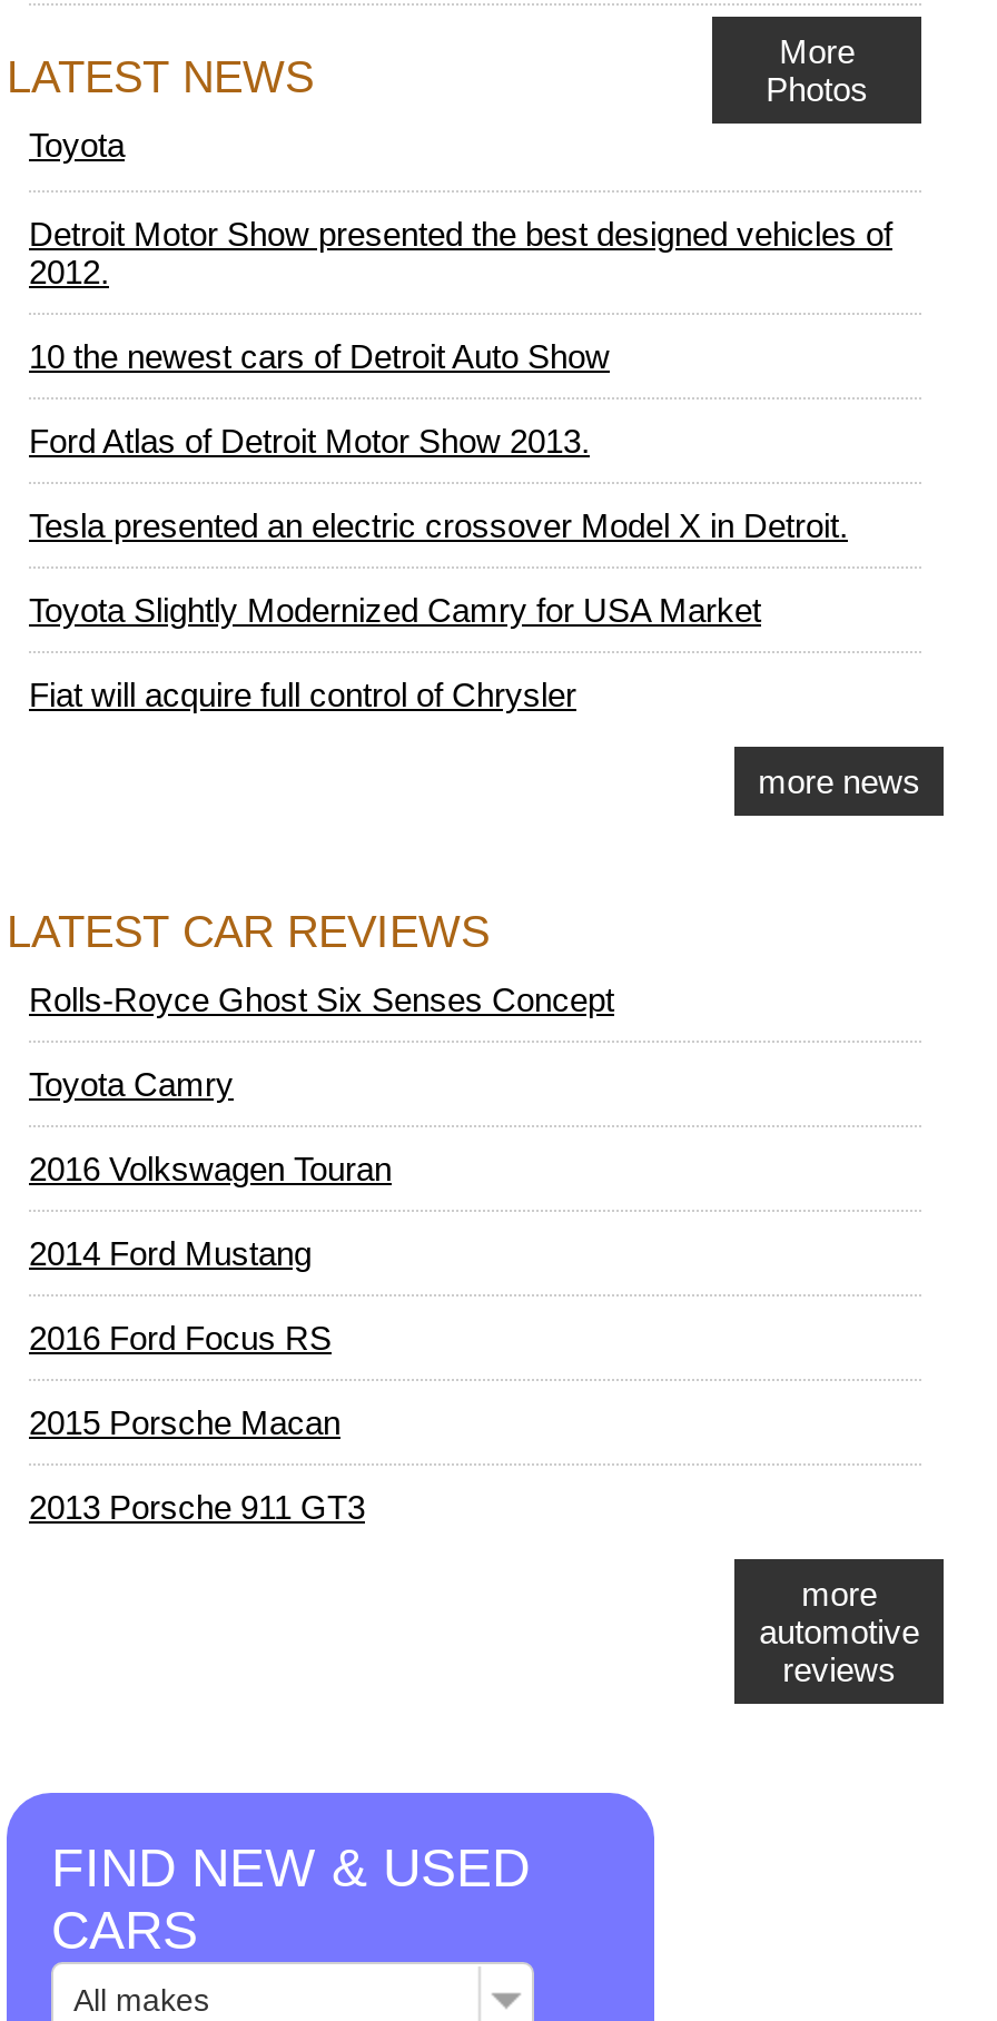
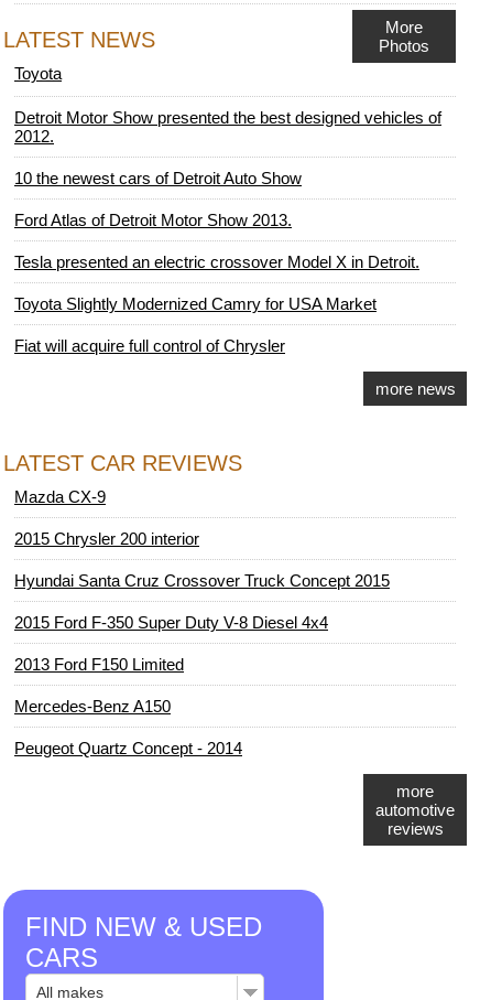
- Rolls-Royce Ghost Six Senses Concept
+ Mazda CX-9

- Toyota Camry
+ 2015 Chrysler 200 interior

- 2016 Volkswagen Touran
+ Hyundai Santa Cruz Crossover Truck Concept 2015

- 2014 Ford Mustang
+ 2015 Ford F-350 Super Duty V-8 Diesel 4x4

- 2016 Ford Focus RS
+ 2013 Ford F150 Limited

- 2015 Porsche Macan
+ Mercedes-Benz A150

- 2013 Porsche 911 GT3
+ Peugeot Quartz Concept - 2014
